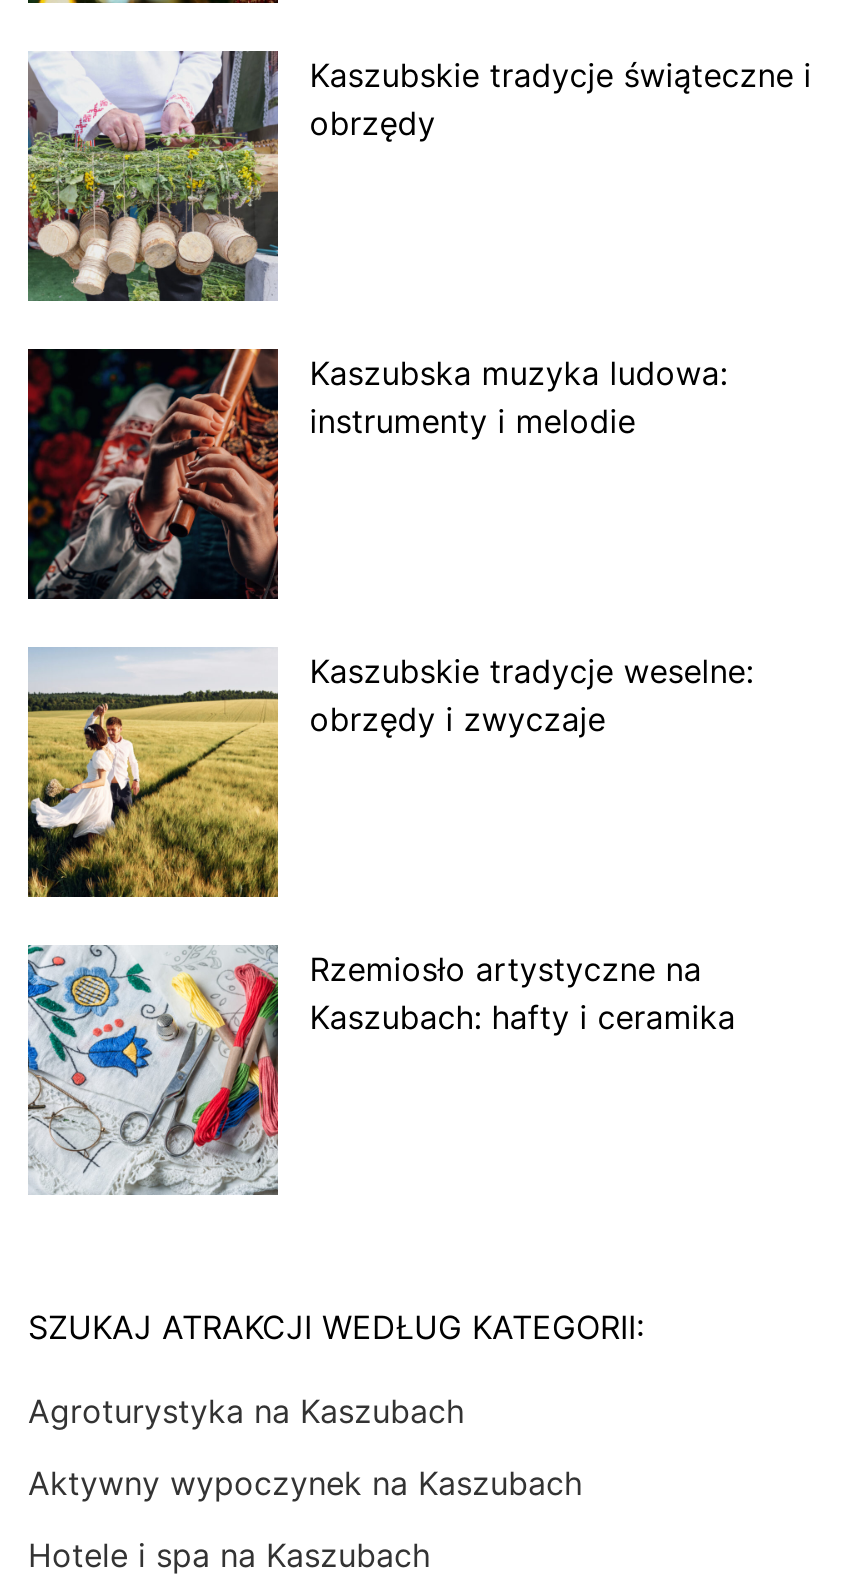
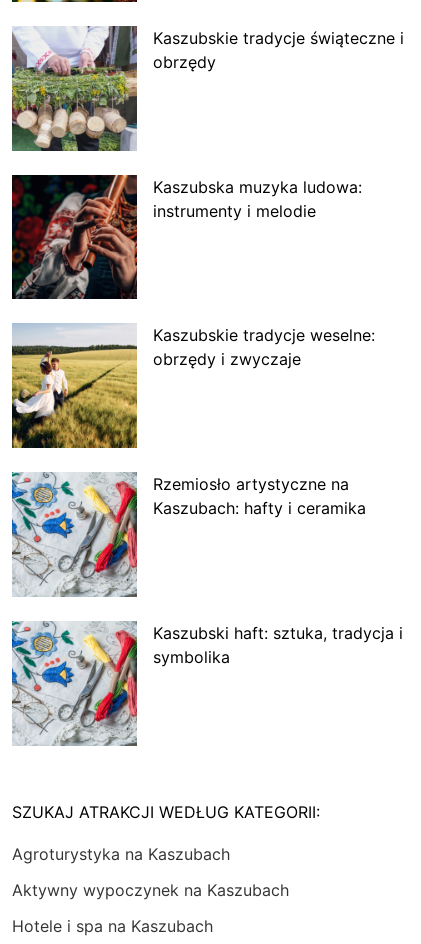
+ Kaszubski haft: sztuka, tradycja i
+ symbolika
